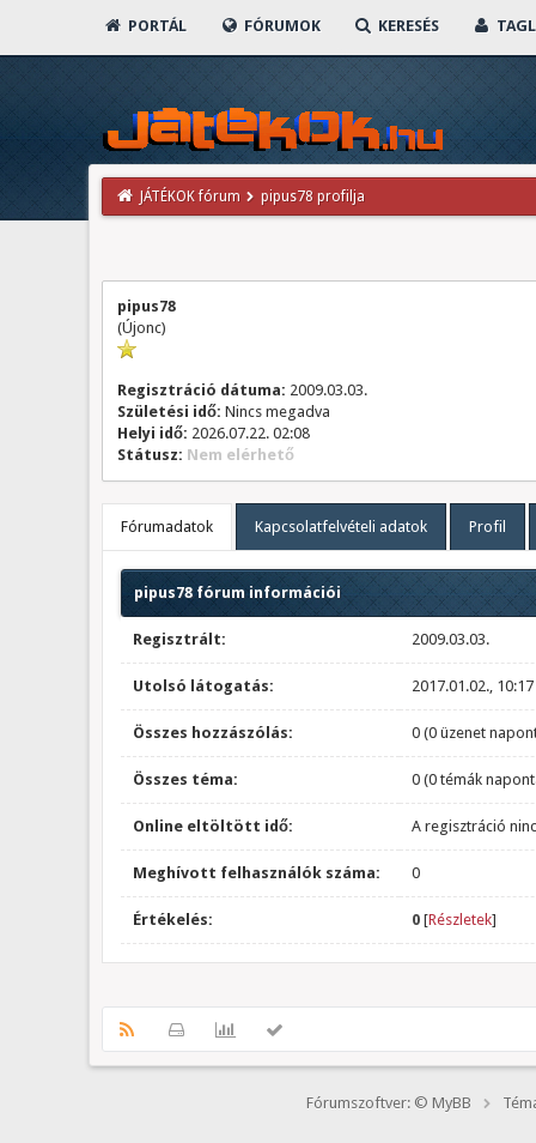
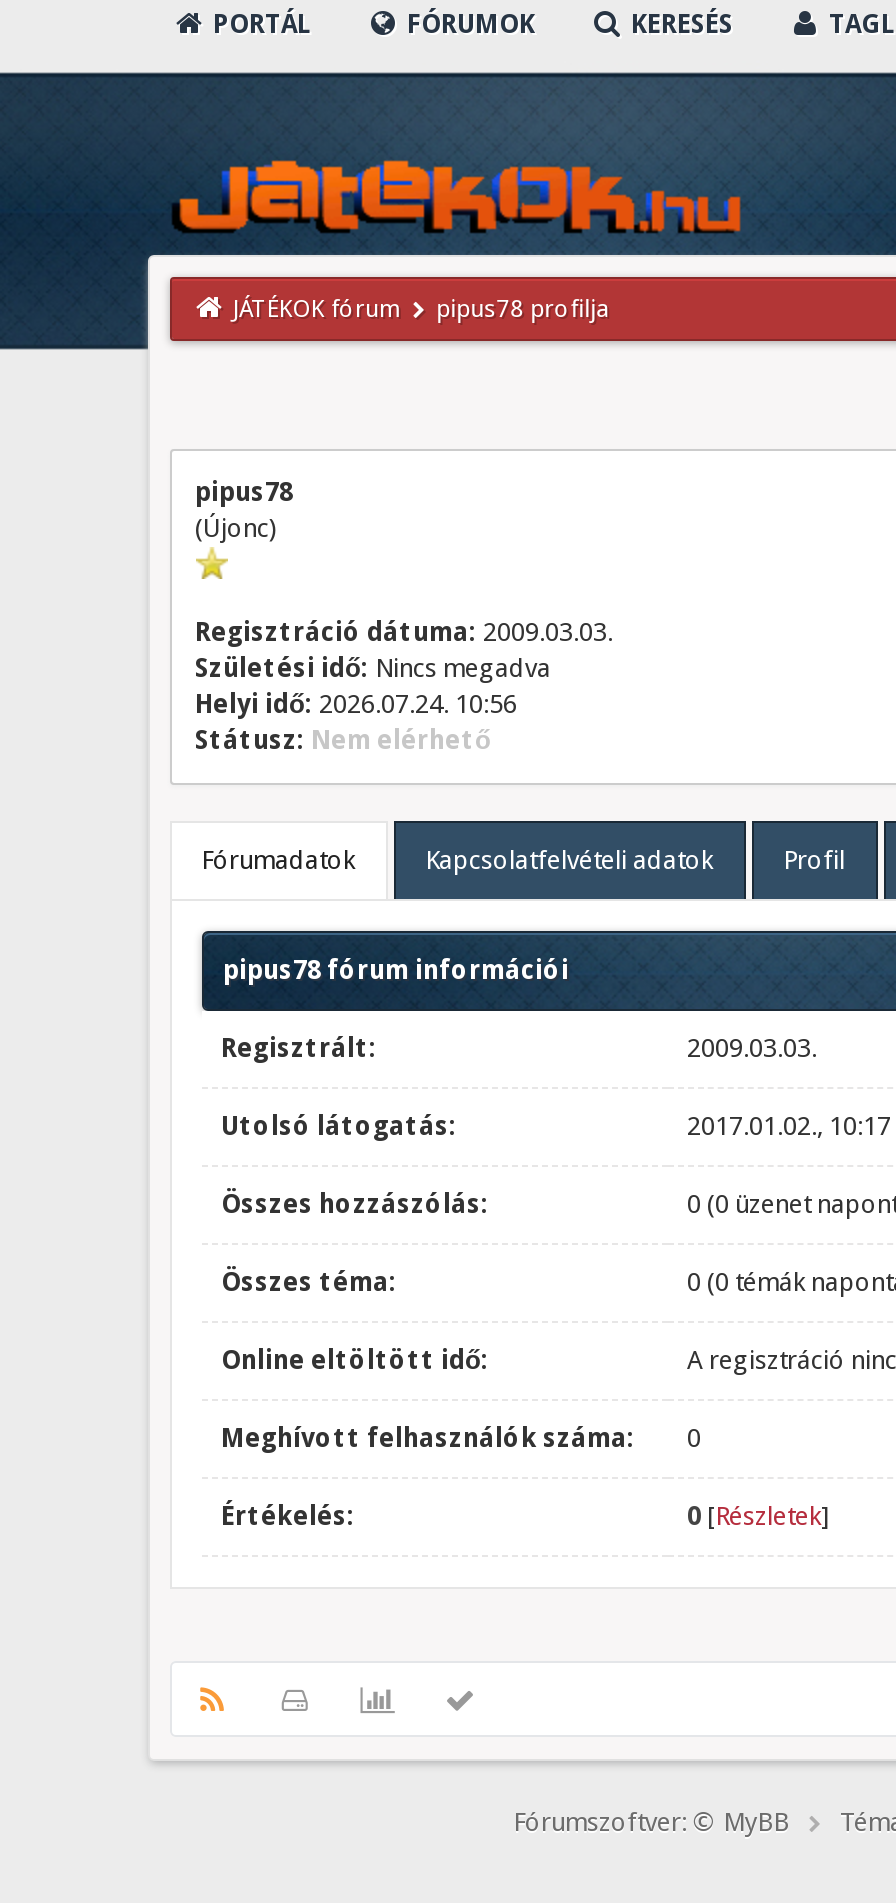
- Helyi idő: 2026.07.22. 02:08
+ Helyi idő: 2026.07.24. 10:56
